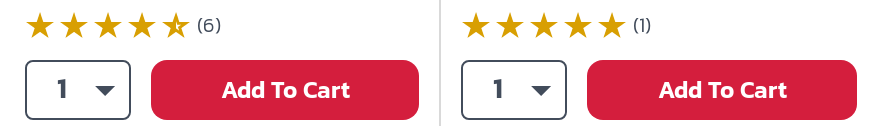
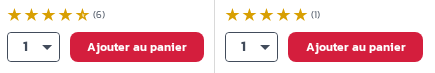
- Add To Cart
+ Ajouter au panier

- Add To Cart
+ Ajouter au panier
